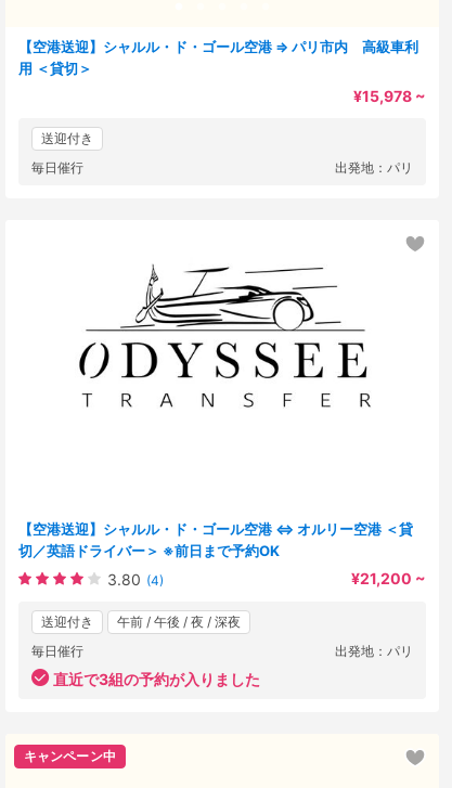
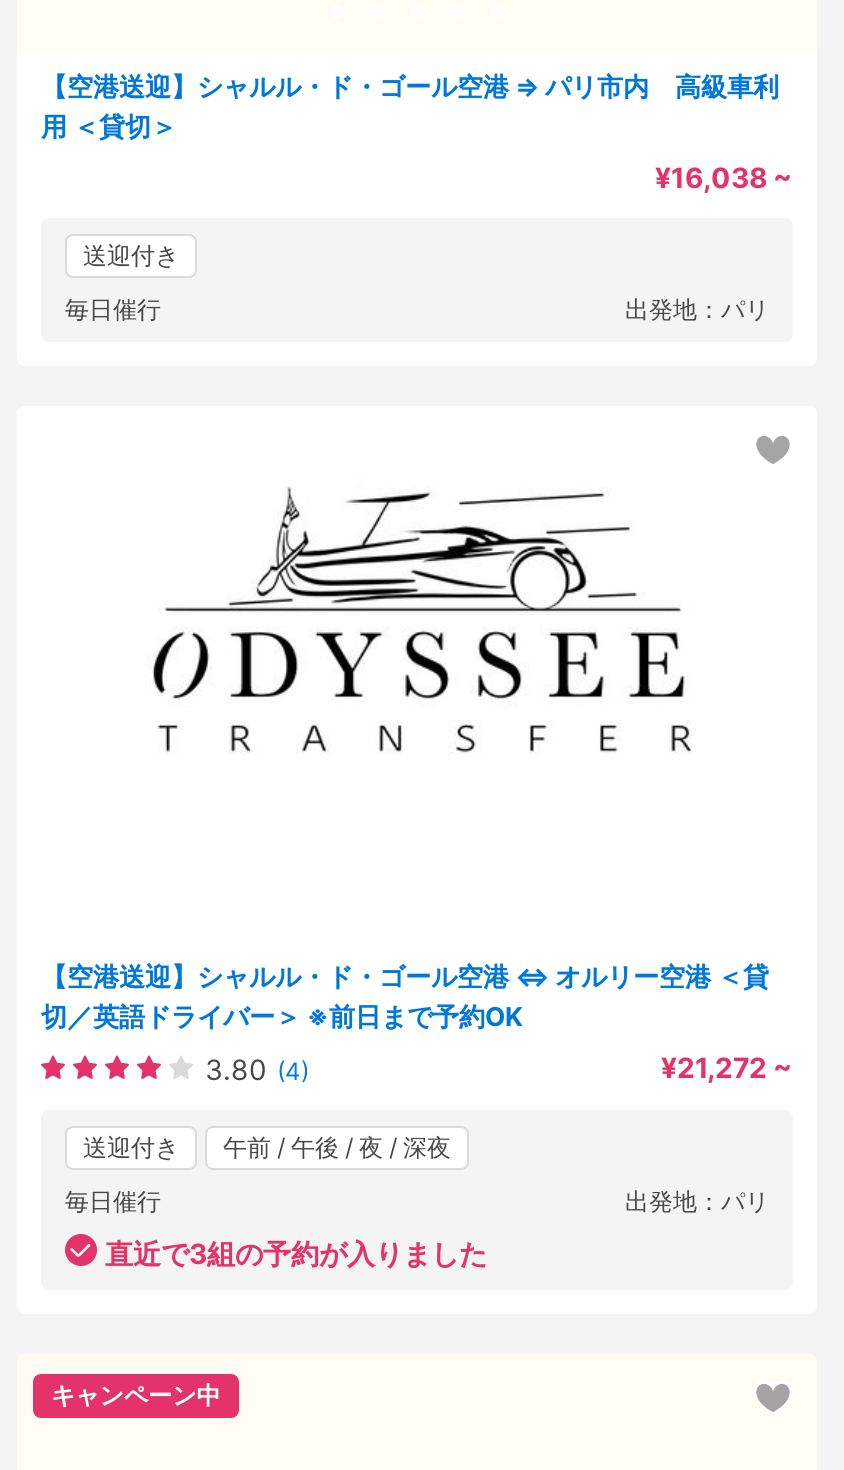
- ¥15,978 ~
+ ¥16,038 ~

- ¥21,200 ~
+ ¥21,272 ~
